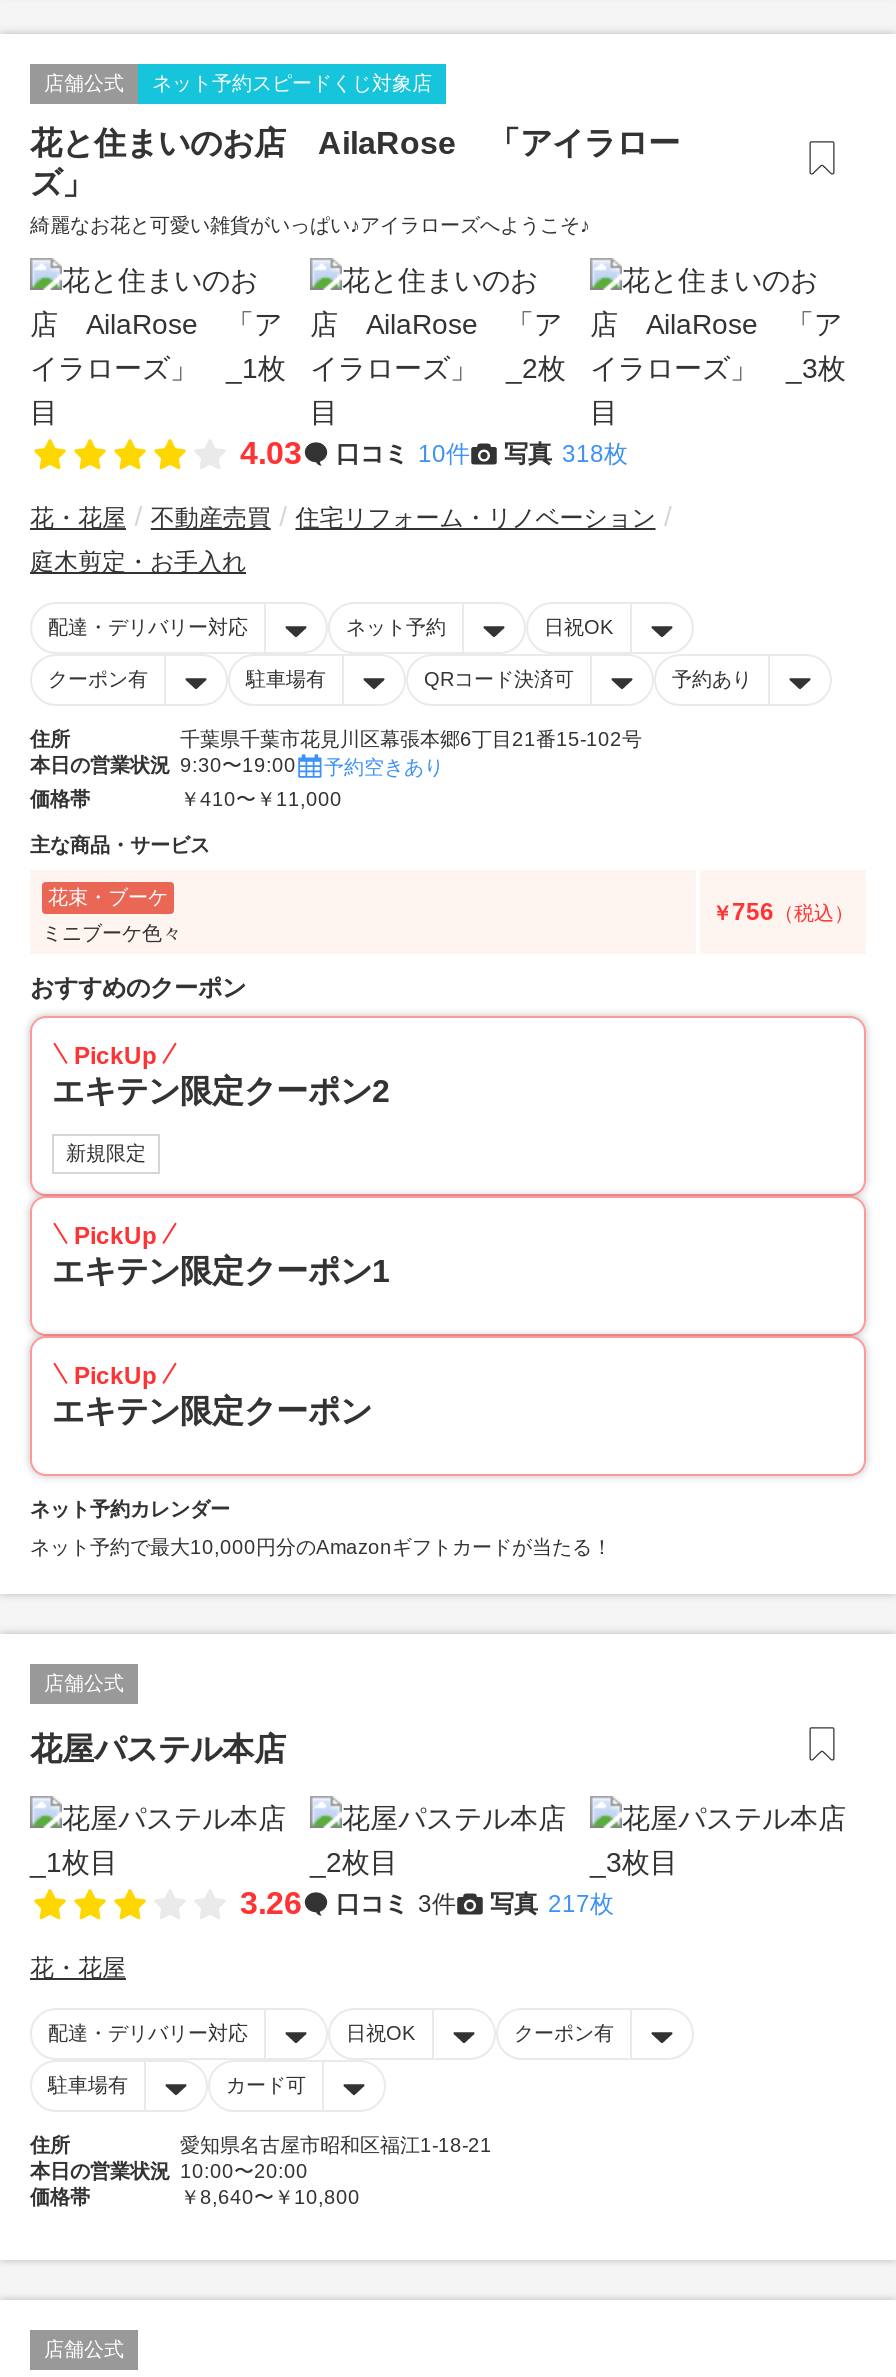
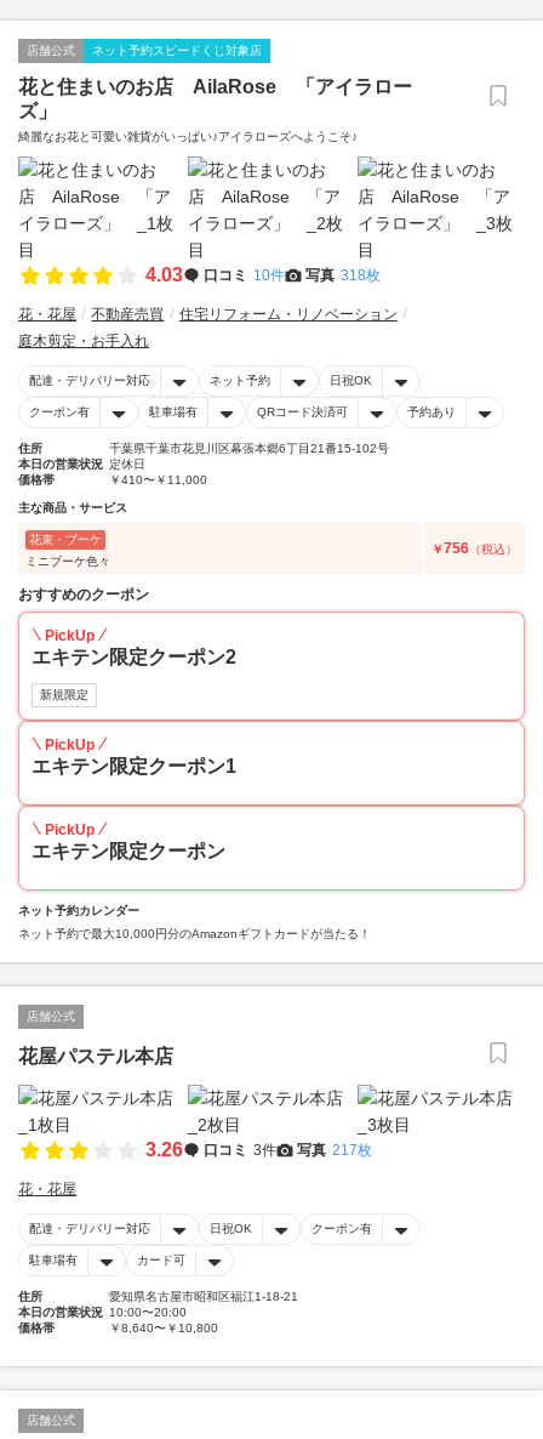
- 本日の営業状況 9:30〜19:00
- 予約空きあり
+ 本日の営業状況 定休日
